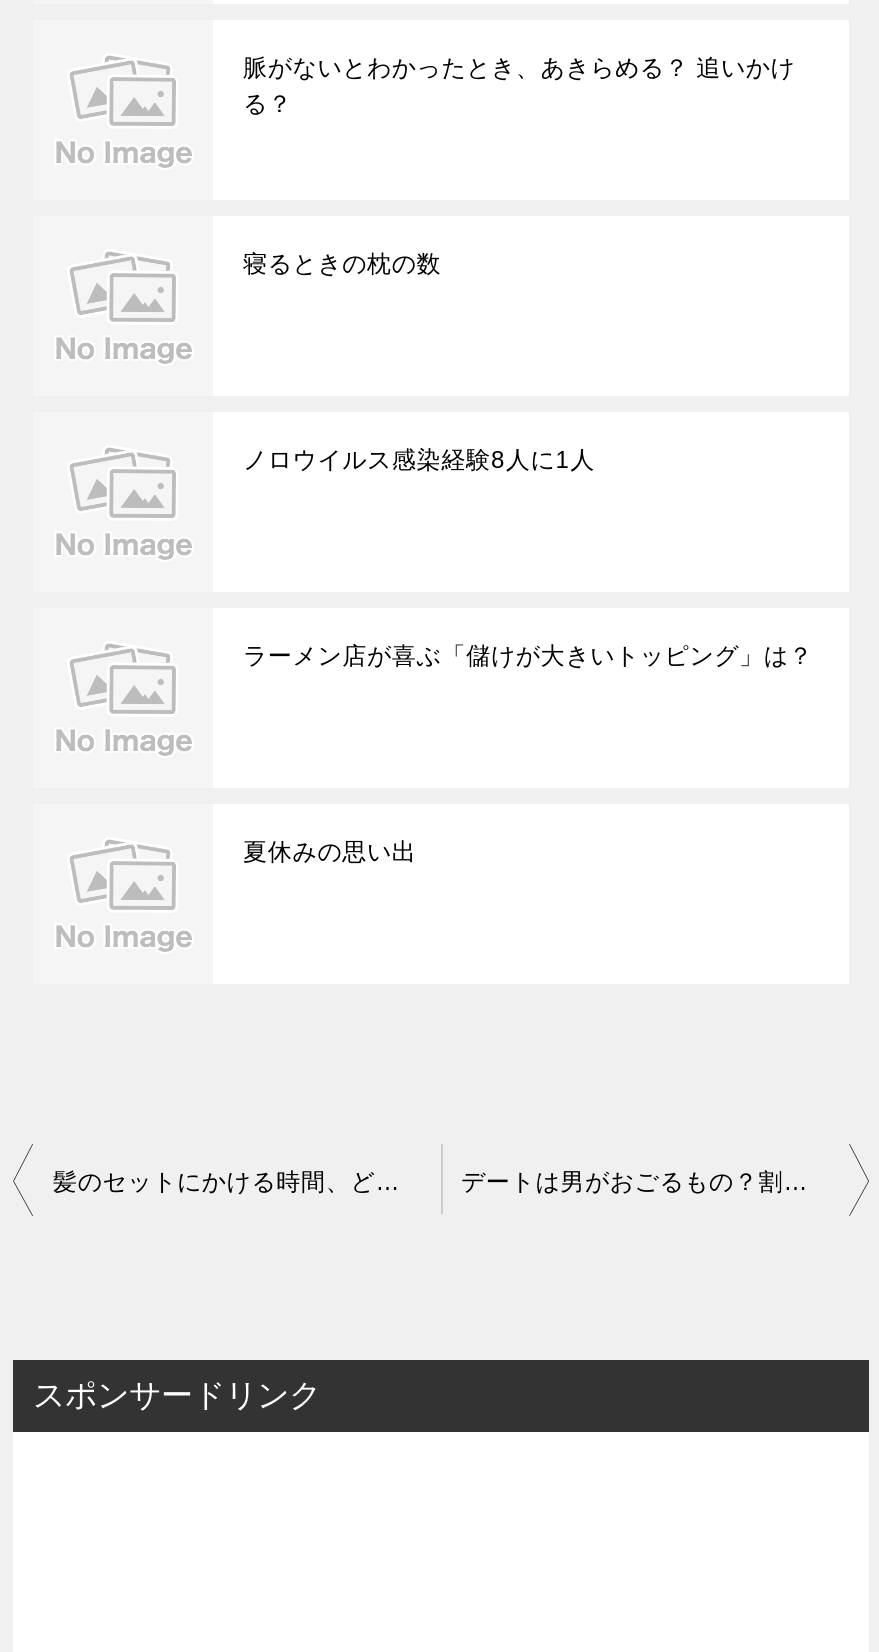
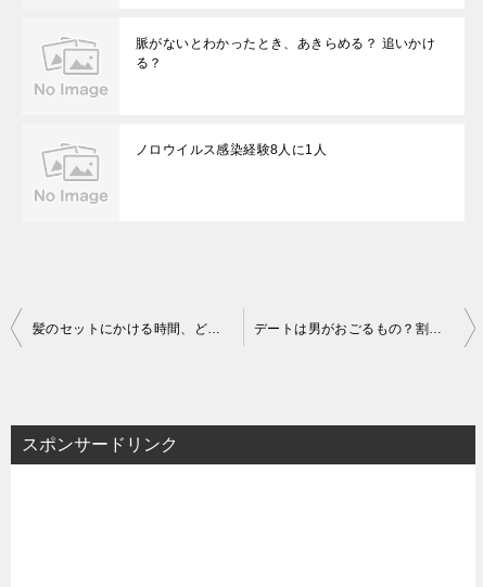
- 寝るときの枕の数

- ラーメン店が喜ぶ「儲けが大きいトッピング」は？

- 夏休みの思い出
